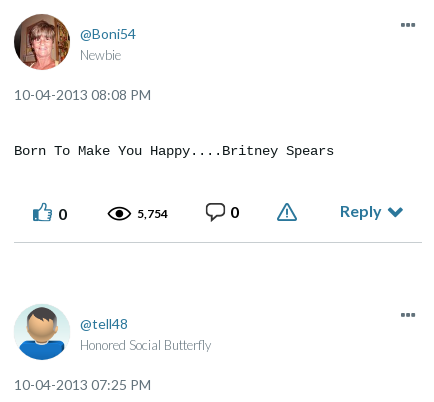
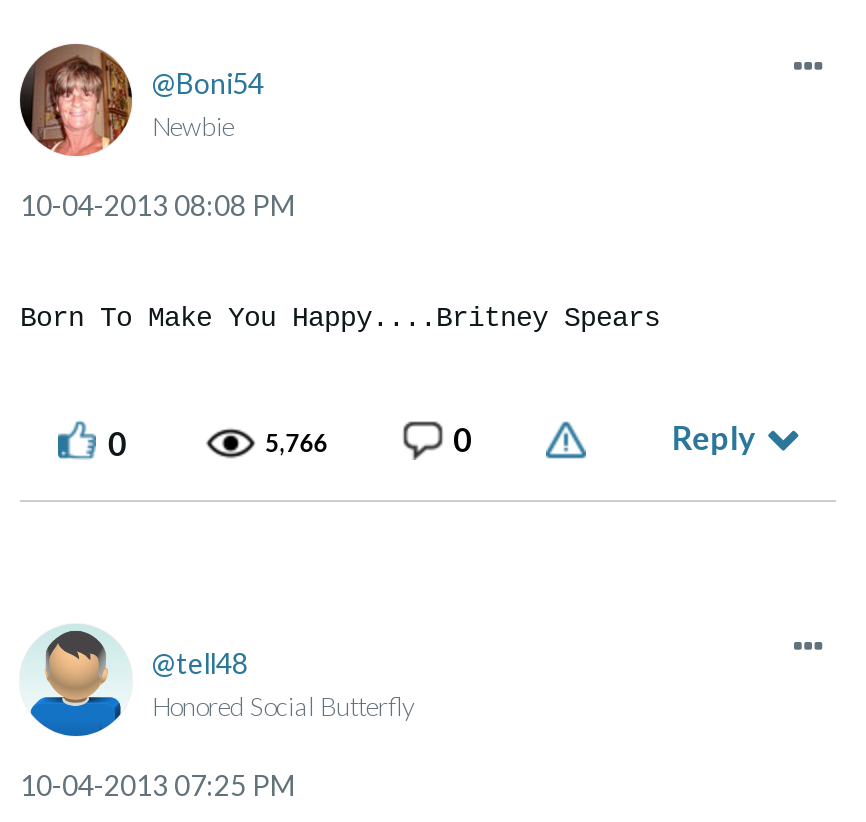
- 5,754
+ 5,766
